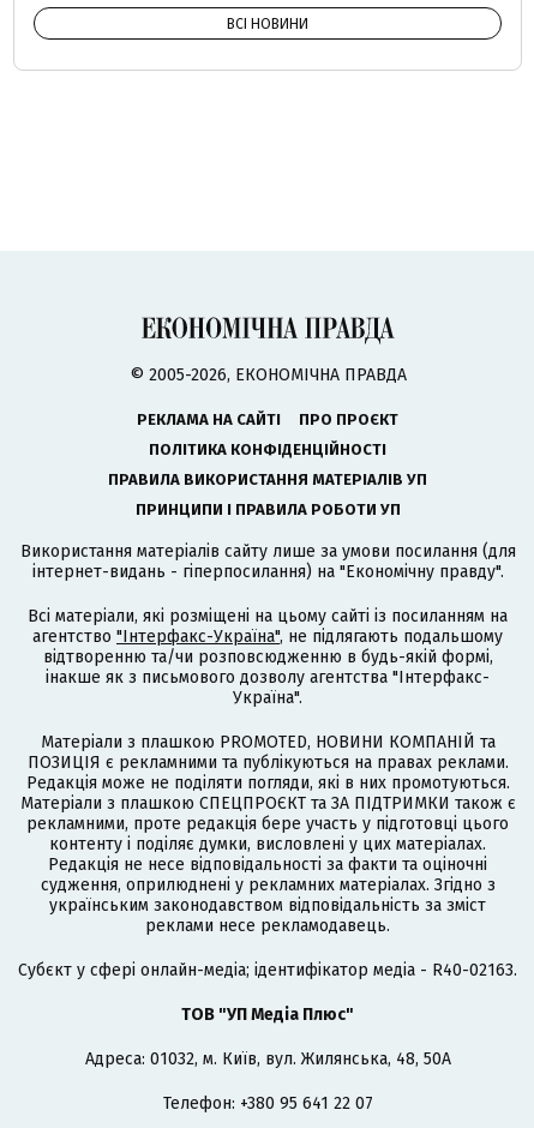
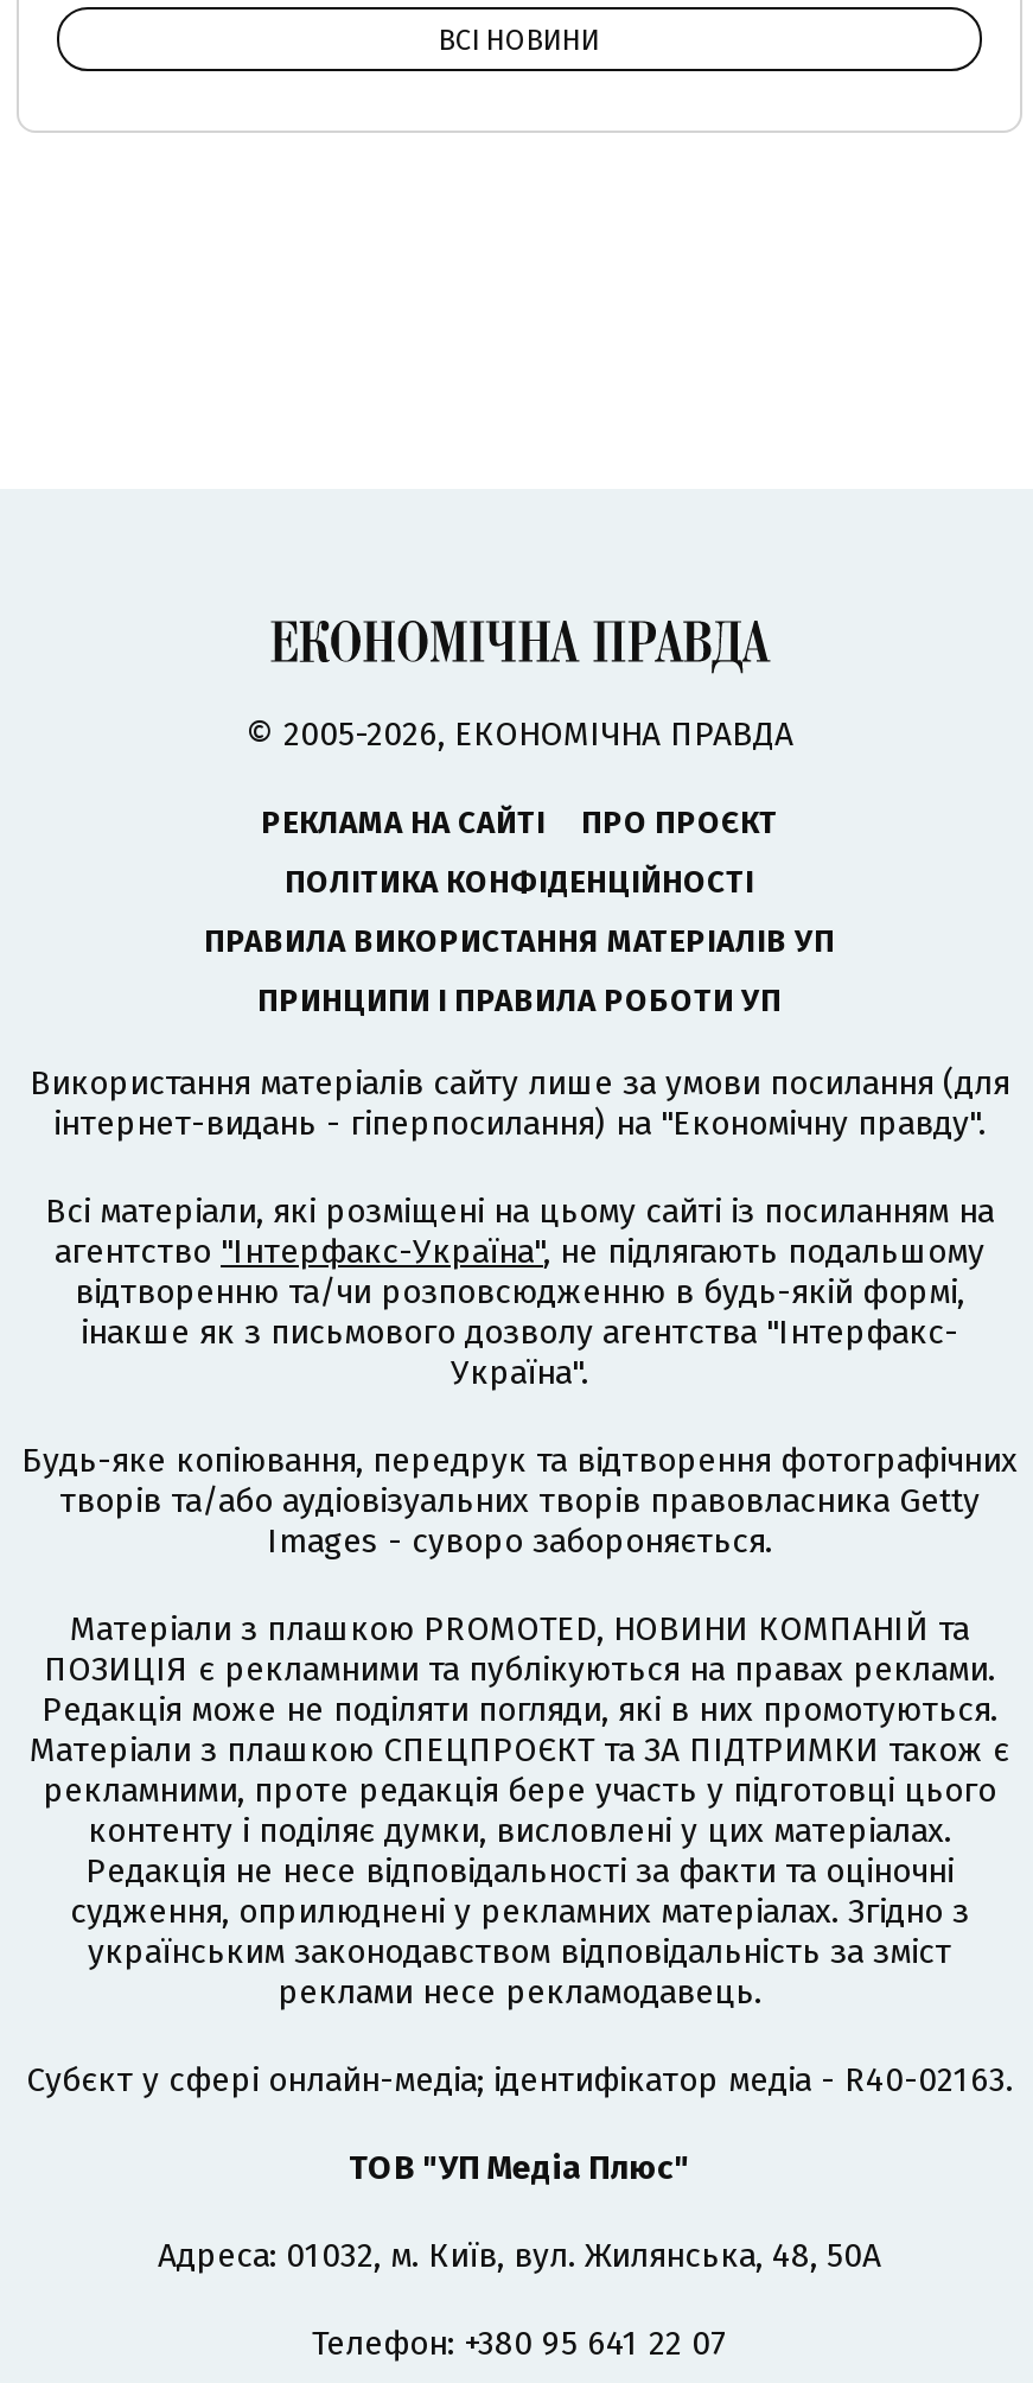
+ Будь-яке копіювання, передрук та відтворення фотографічних
+ творів та/або аудіовізуальних творів правовласника Getty
+ Images - суворо забороняється.
